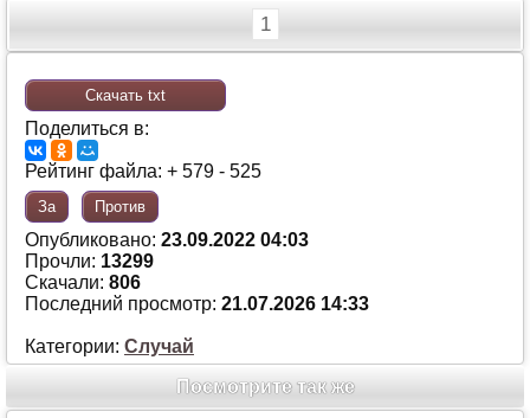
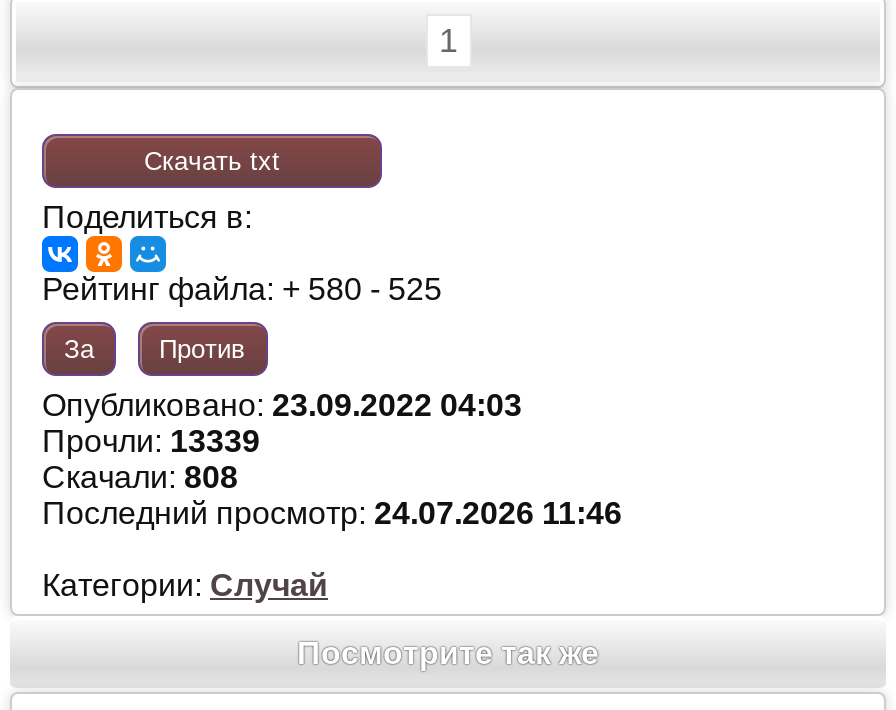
- Рейтинг файла: + 579 - 525
+ Рейтинг файла: + 580 - 525

- Прочли: 13299
+ Прочли: 13339

- Скачали: 806
+ Скачали: 808

- Последний просмотр: 21.07.2026 14:33
+ Последний просмотр: 24.07.2026 11:46
